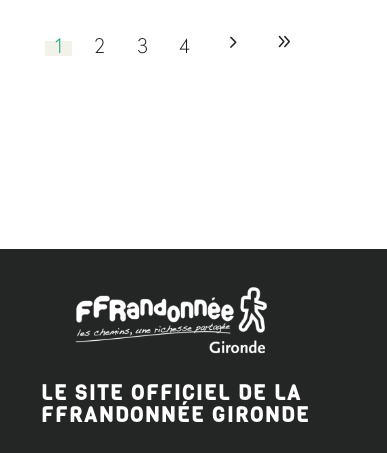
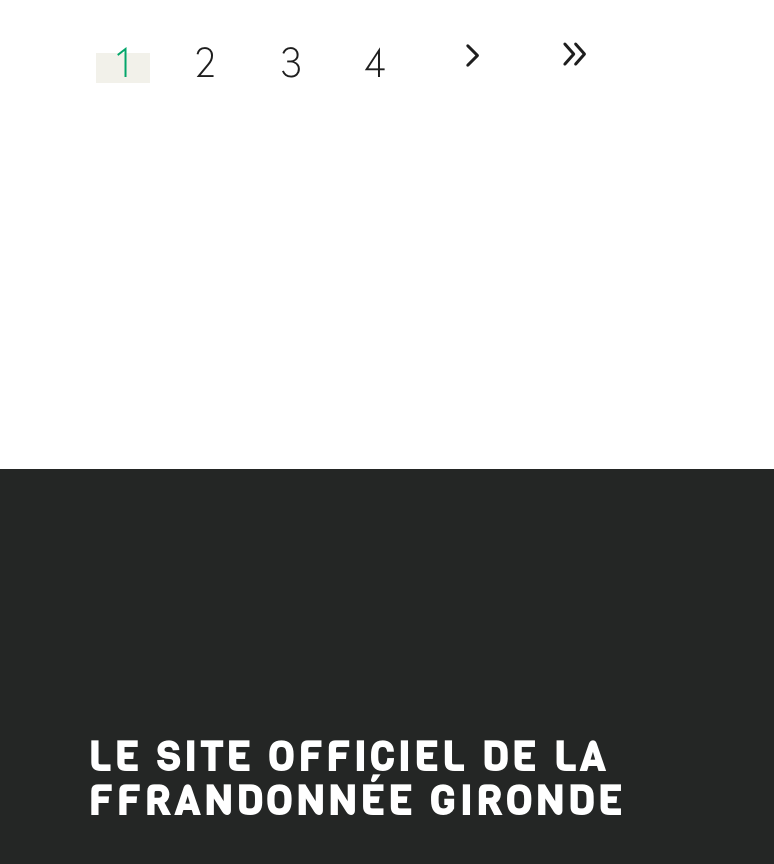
- [image]
